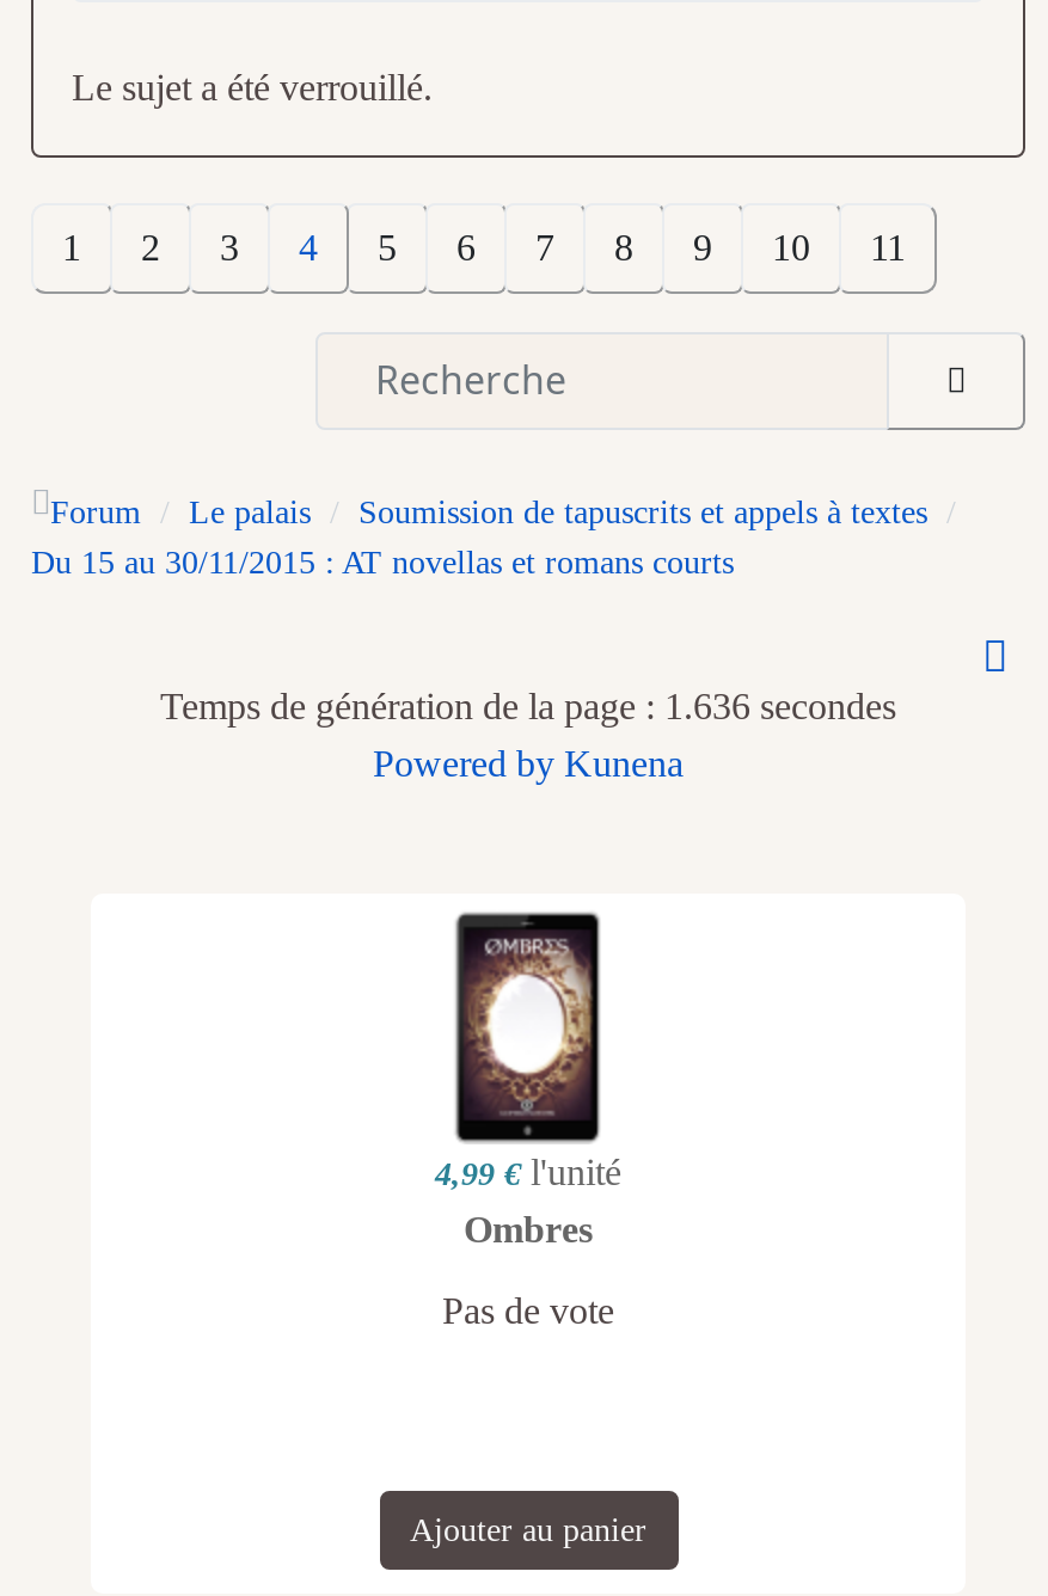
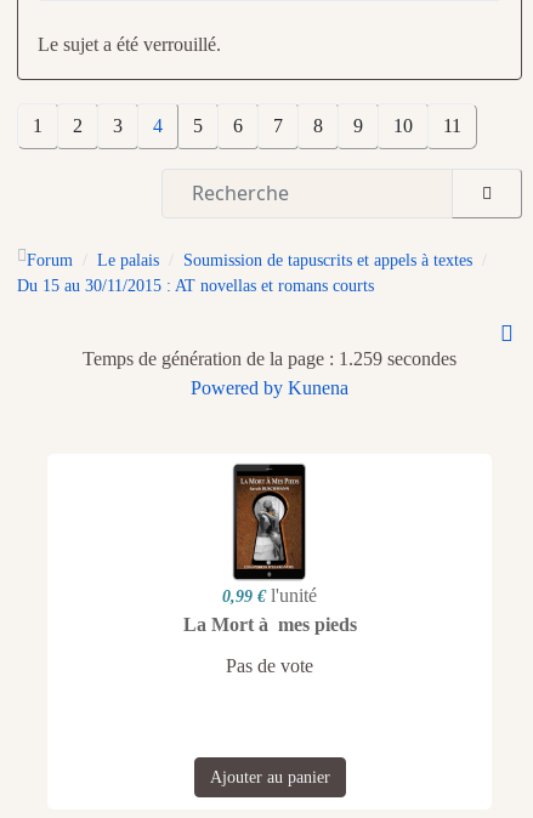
- Temps de génération de la page : 1.636 secondes
+ Temps de génération de la page : 1.259 secondes

- [image]
- 4,99 € l'unité
- Ombres
+ [image]
+ 0,99 € l'unité
+ La Mort à mes pieds
